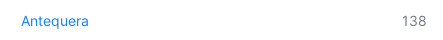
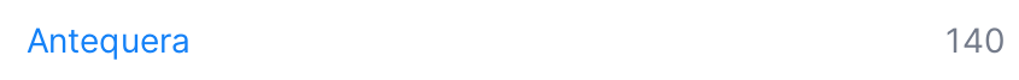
- 138
+ 140
